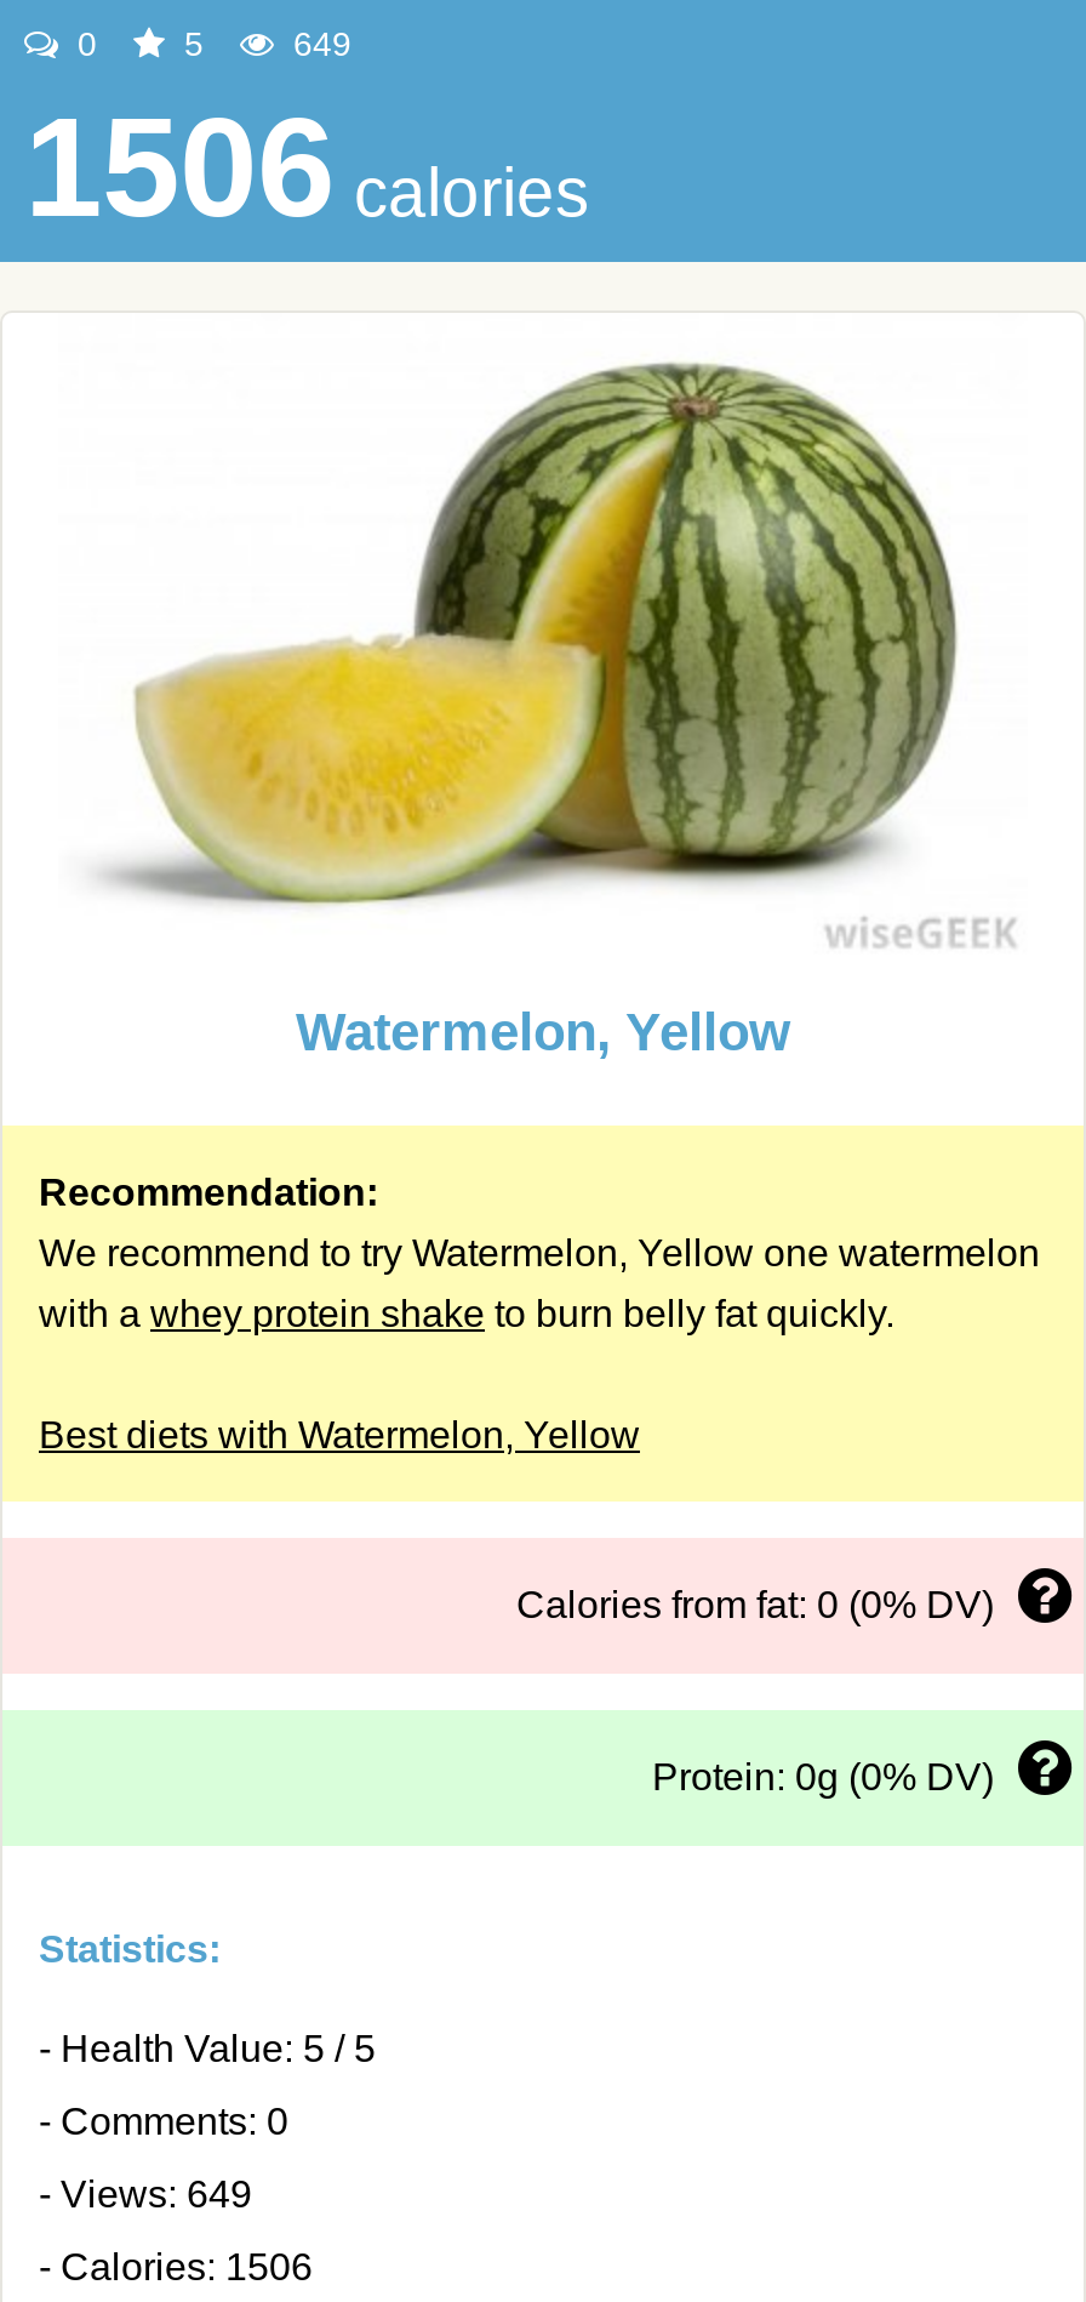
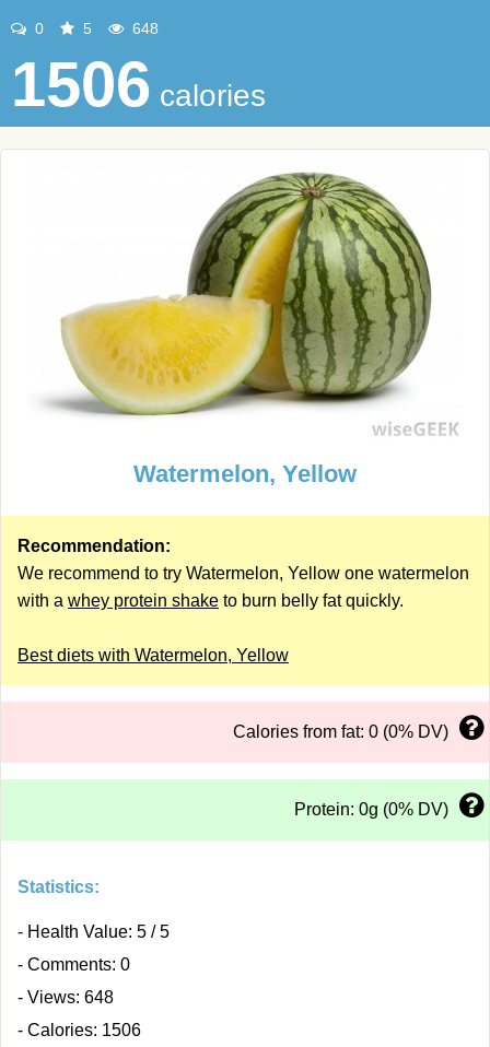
- 649
+ 648

- - Views: 649
+ - Views: 648
